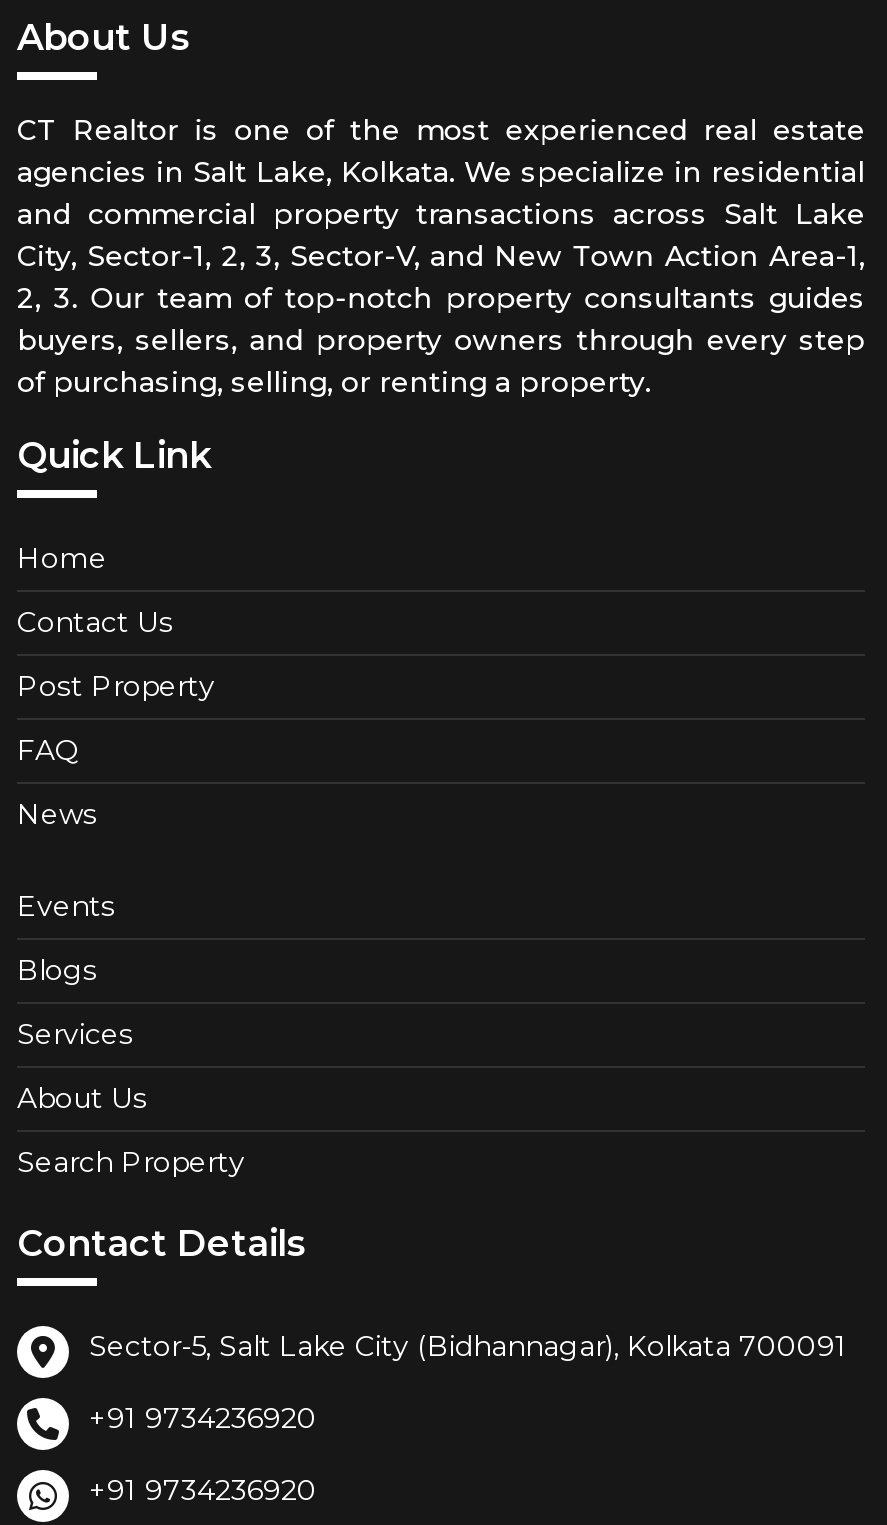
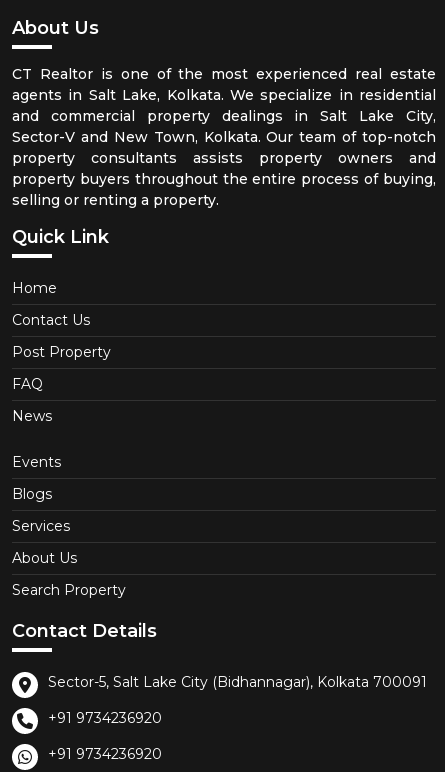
- agencies in Salt Lake, Kolkata. We specialize in residential
- and commercial property transactions across Salt Lake
- City, Sector-1, 2, 3, Sector-V, and New Town Action Area-1,
- 2, 3. Our team of top-notch property consultants guides
- buyers, sellers, and property owners through every step
- of purchasing, selling, or renting a property.
+ agents in Salt Lake, Kolkata. We specialize in residential
+ and commercial property dealings in Salt Lake City,
+ Sector-V and New Town, Kolkata. Our team of top-notch
+ property consultants assists property owners and
+ property buyers throughout the entire process of buying,
+ selling or renting a property.
